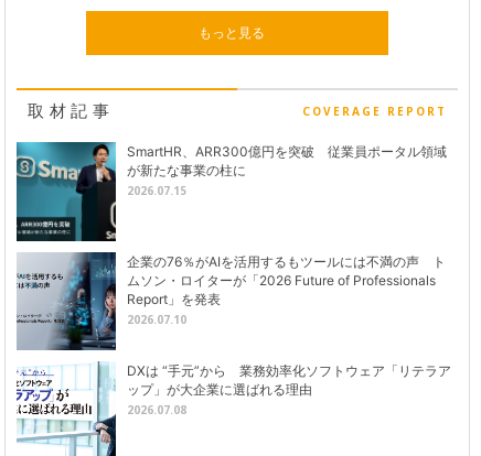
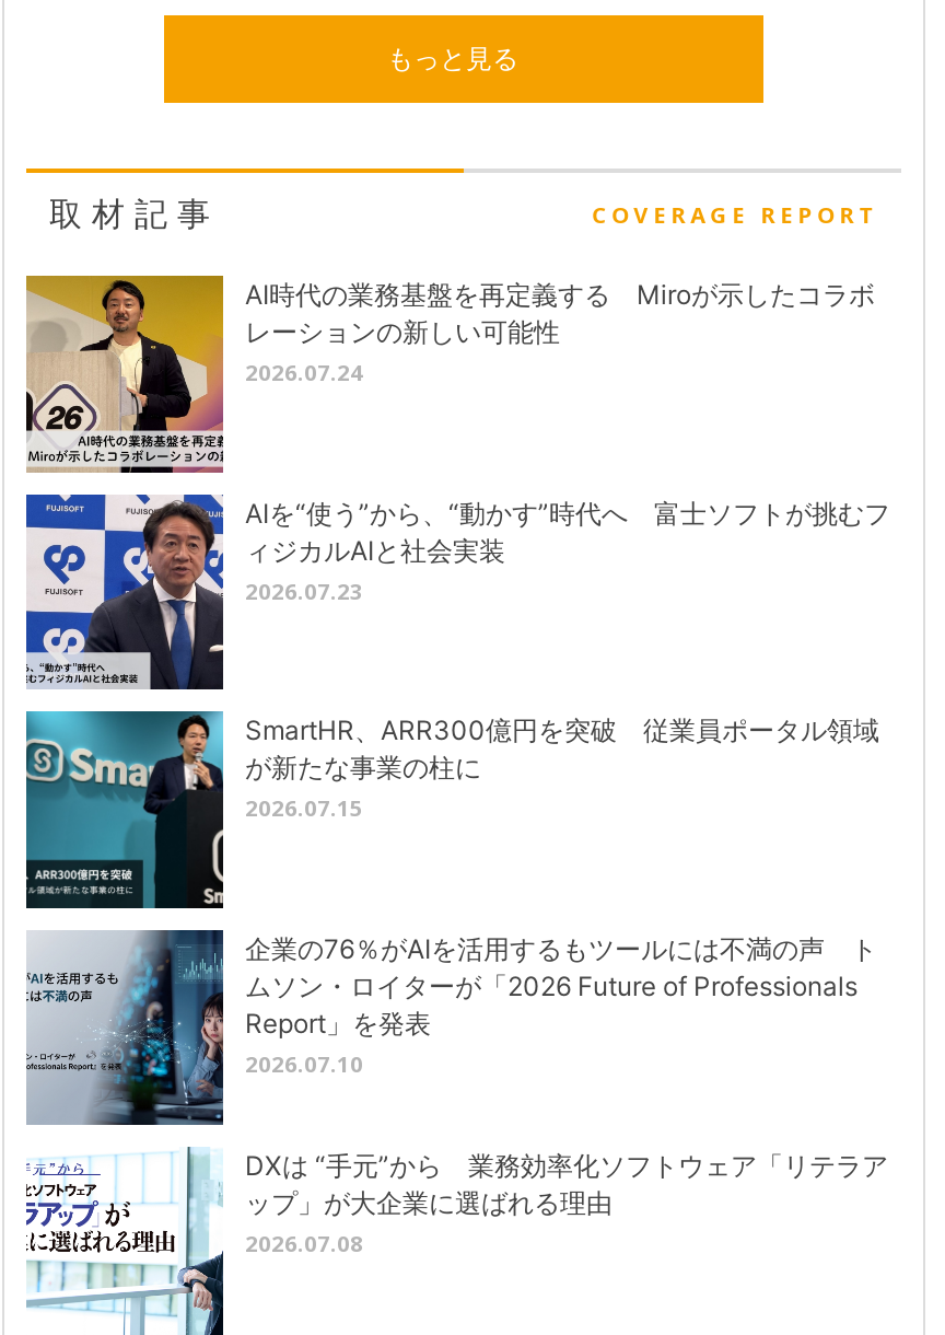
+ [image]
+ AI時代の業務基盤を再定義する Miroが示したコラボ
+ レーションの新しい可能性
+ 2026.07.24

+ [image]
+ AIを“使う”から、“動かす”時代へ 富士ソフトが挑むフ
+ ィジカルAIと社会実装
+ 2026.07.23
